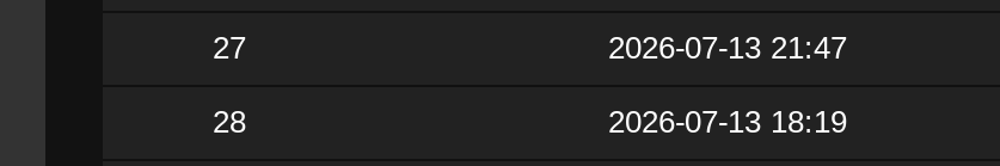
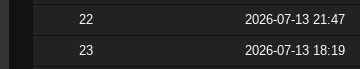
- 27
+ 22

- 28
+ 23
